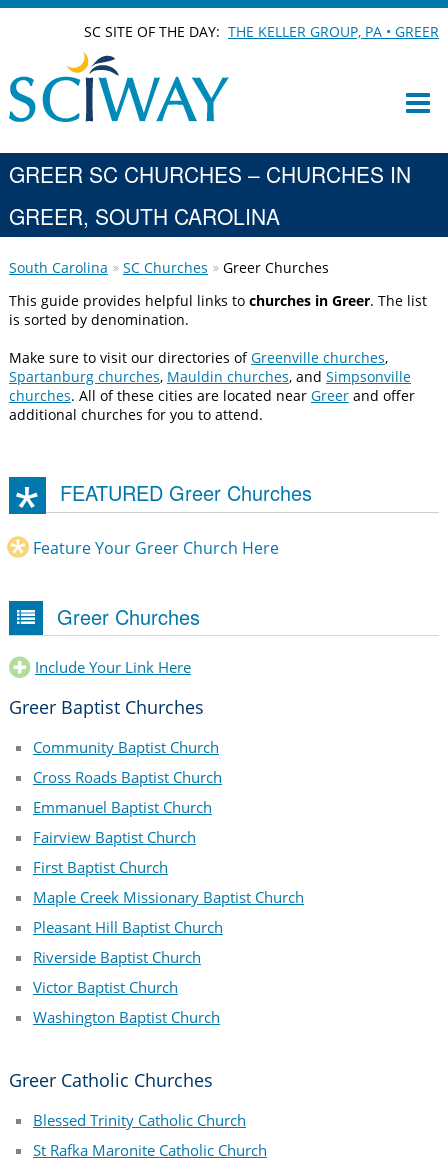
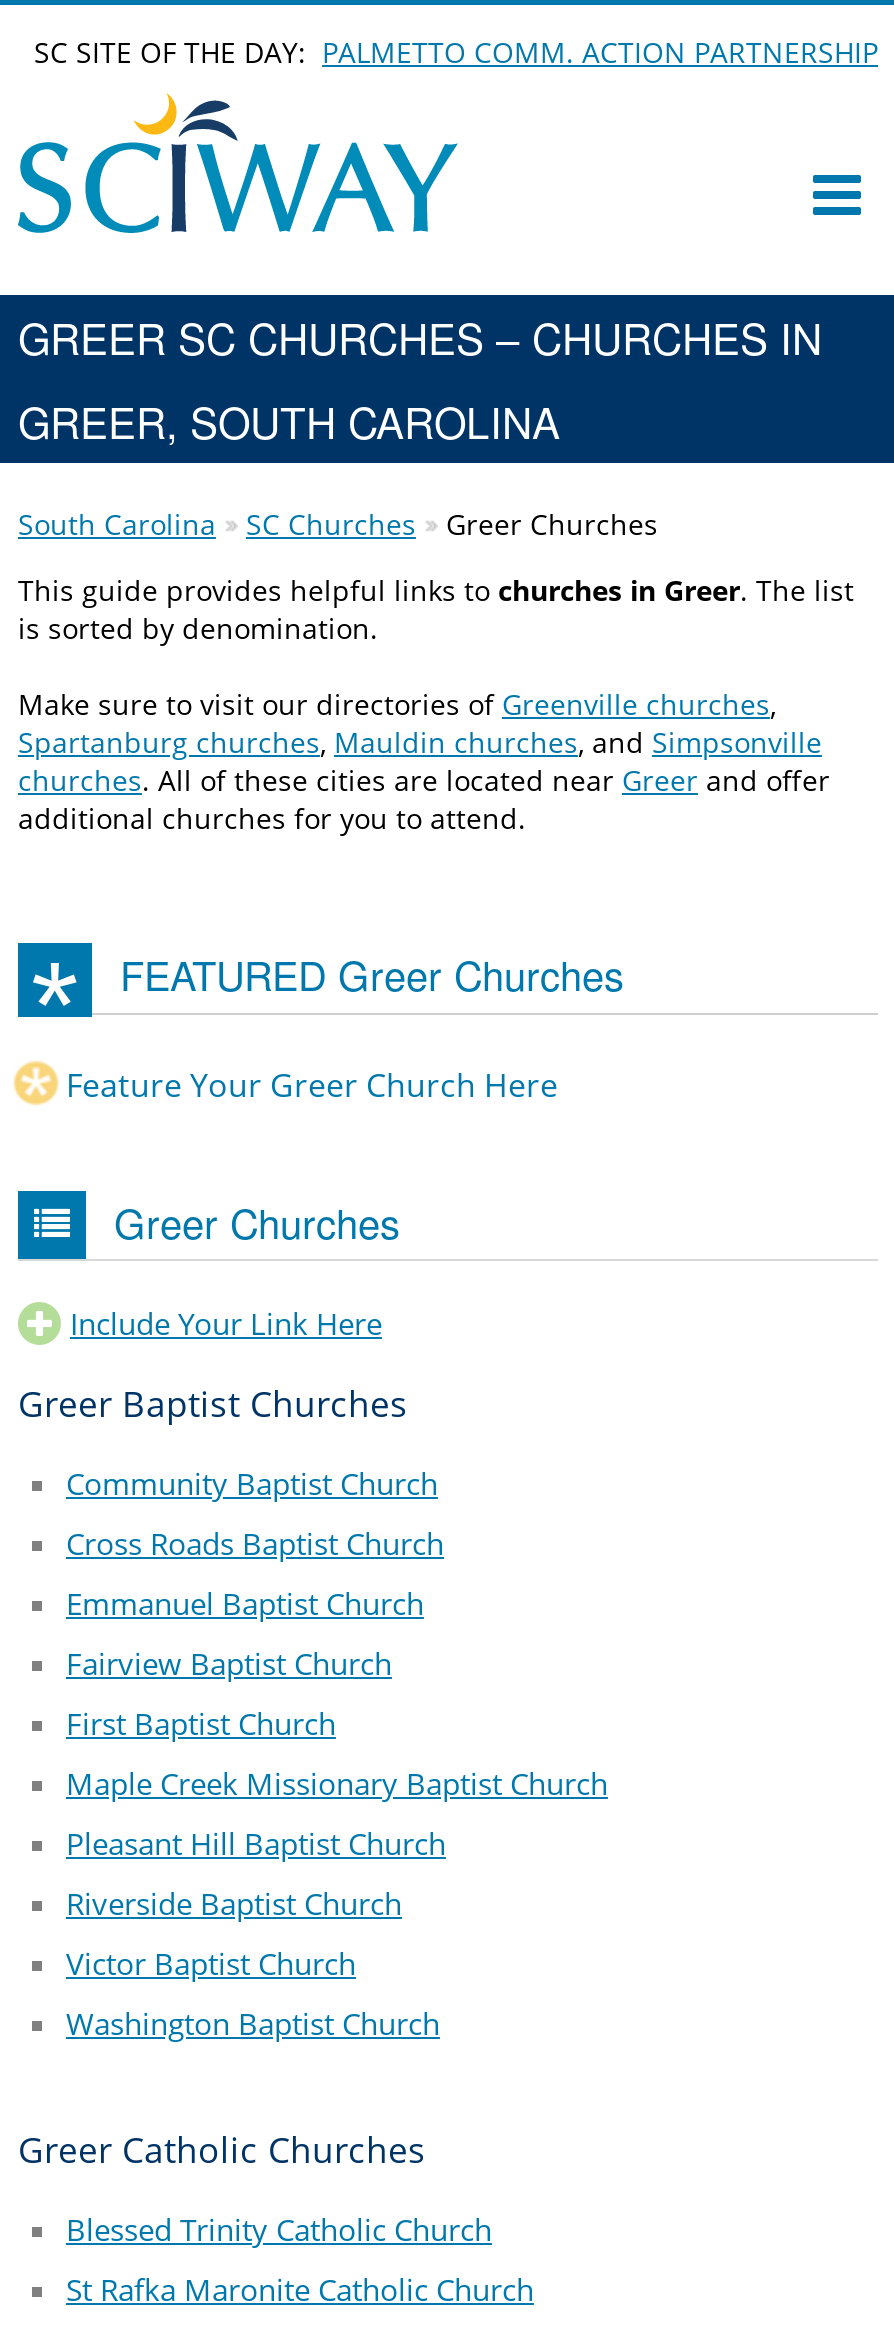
- SC SITE OF THE DAY: THE KELLER GROUP, PA • GREER
+ SC SITE OF THE DAY: PALMETTO COMM. ACTION PARTNERSHIP
